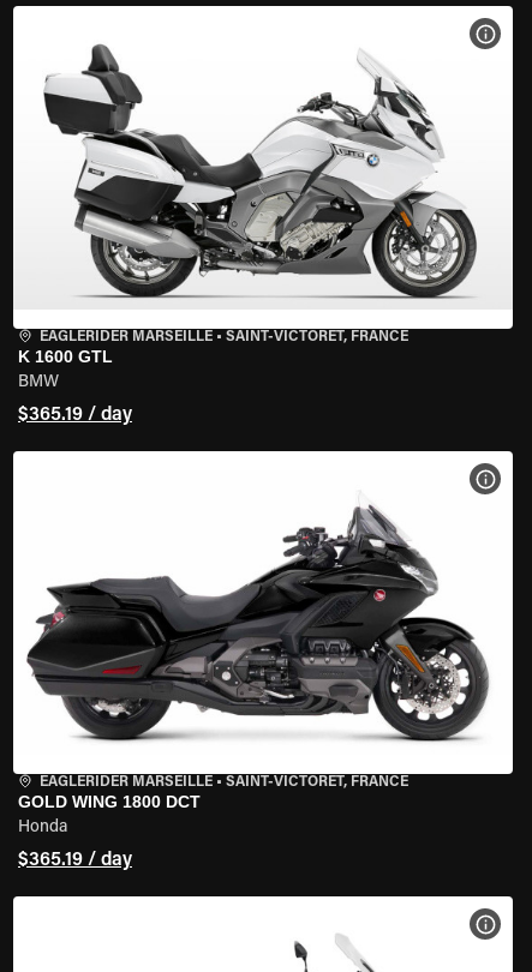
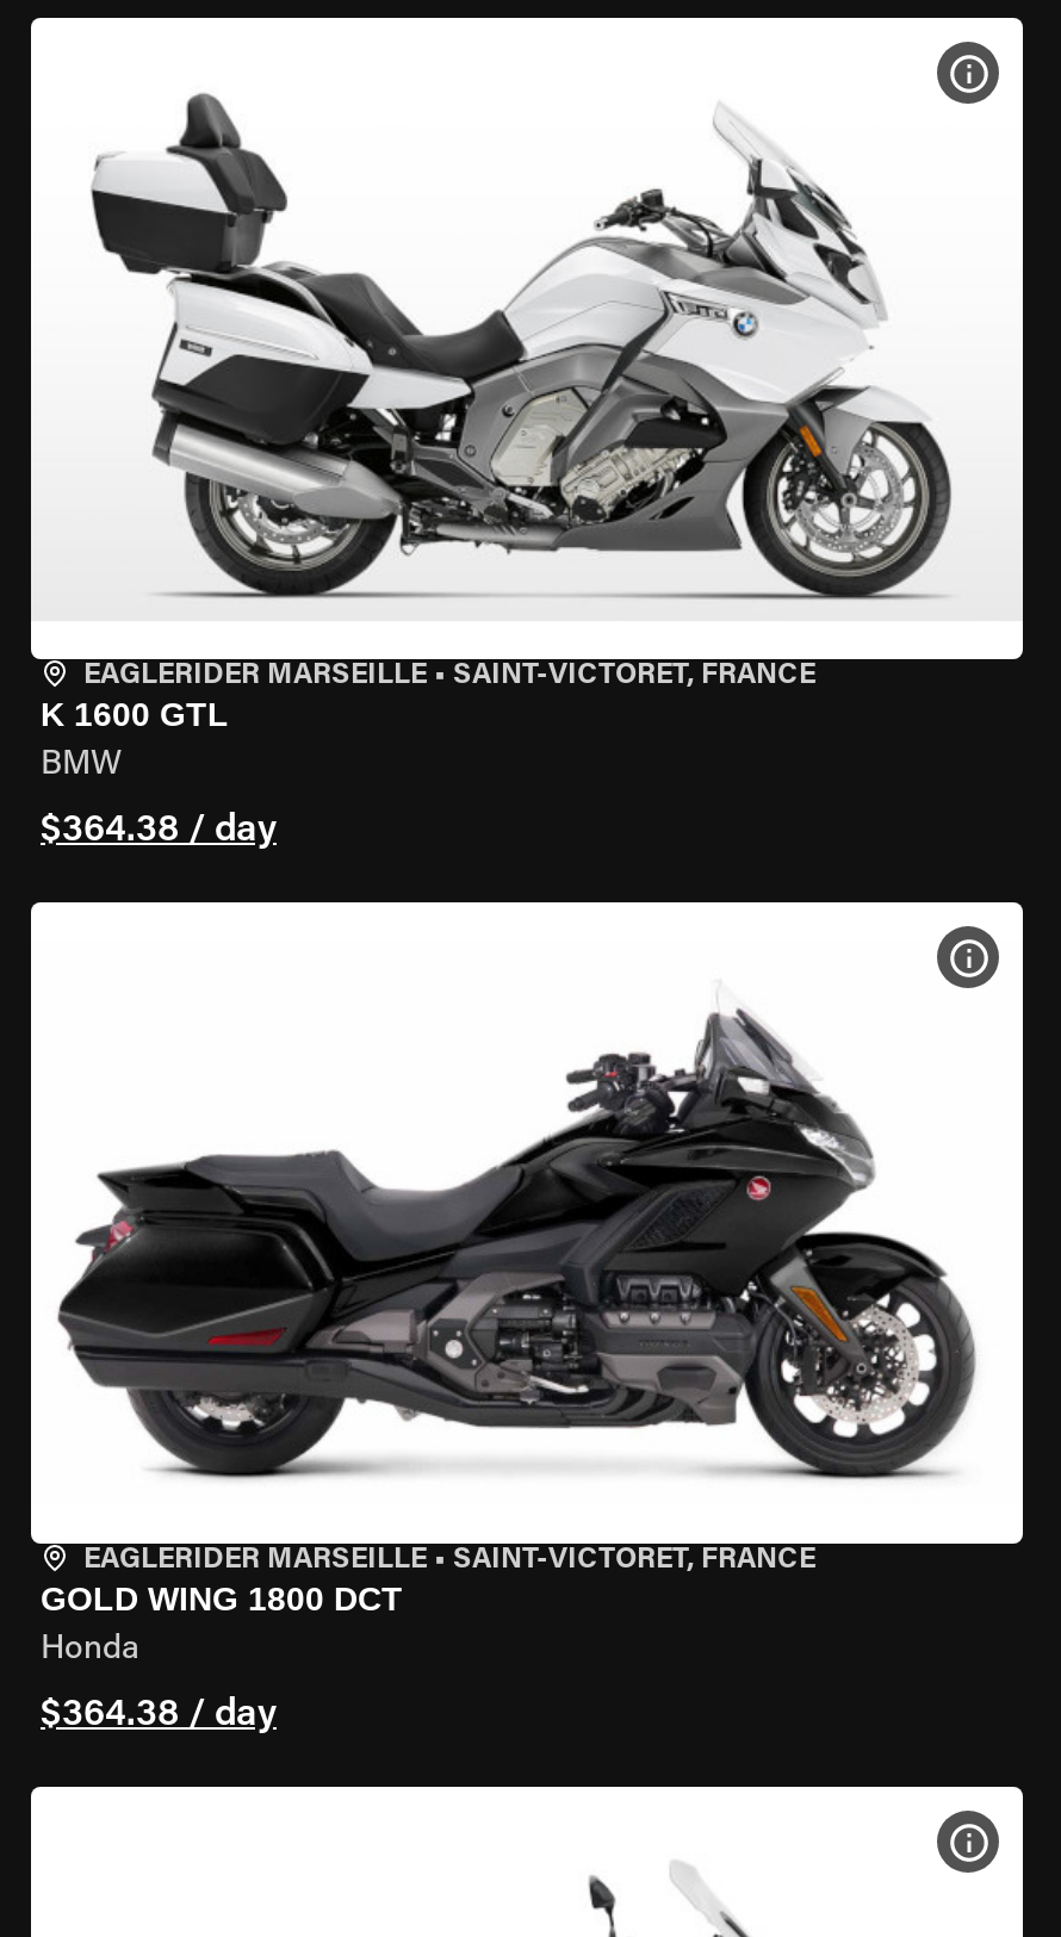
- $365.19 / day
+ $364.38 / day

- $365.19 / day
+ $364.38 / day
